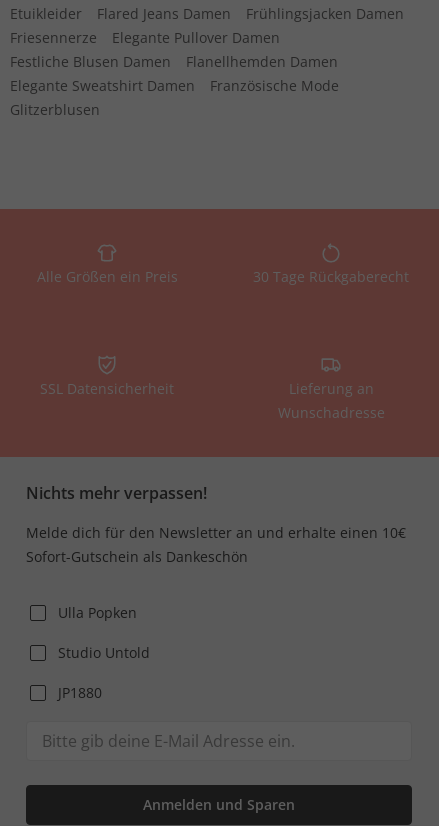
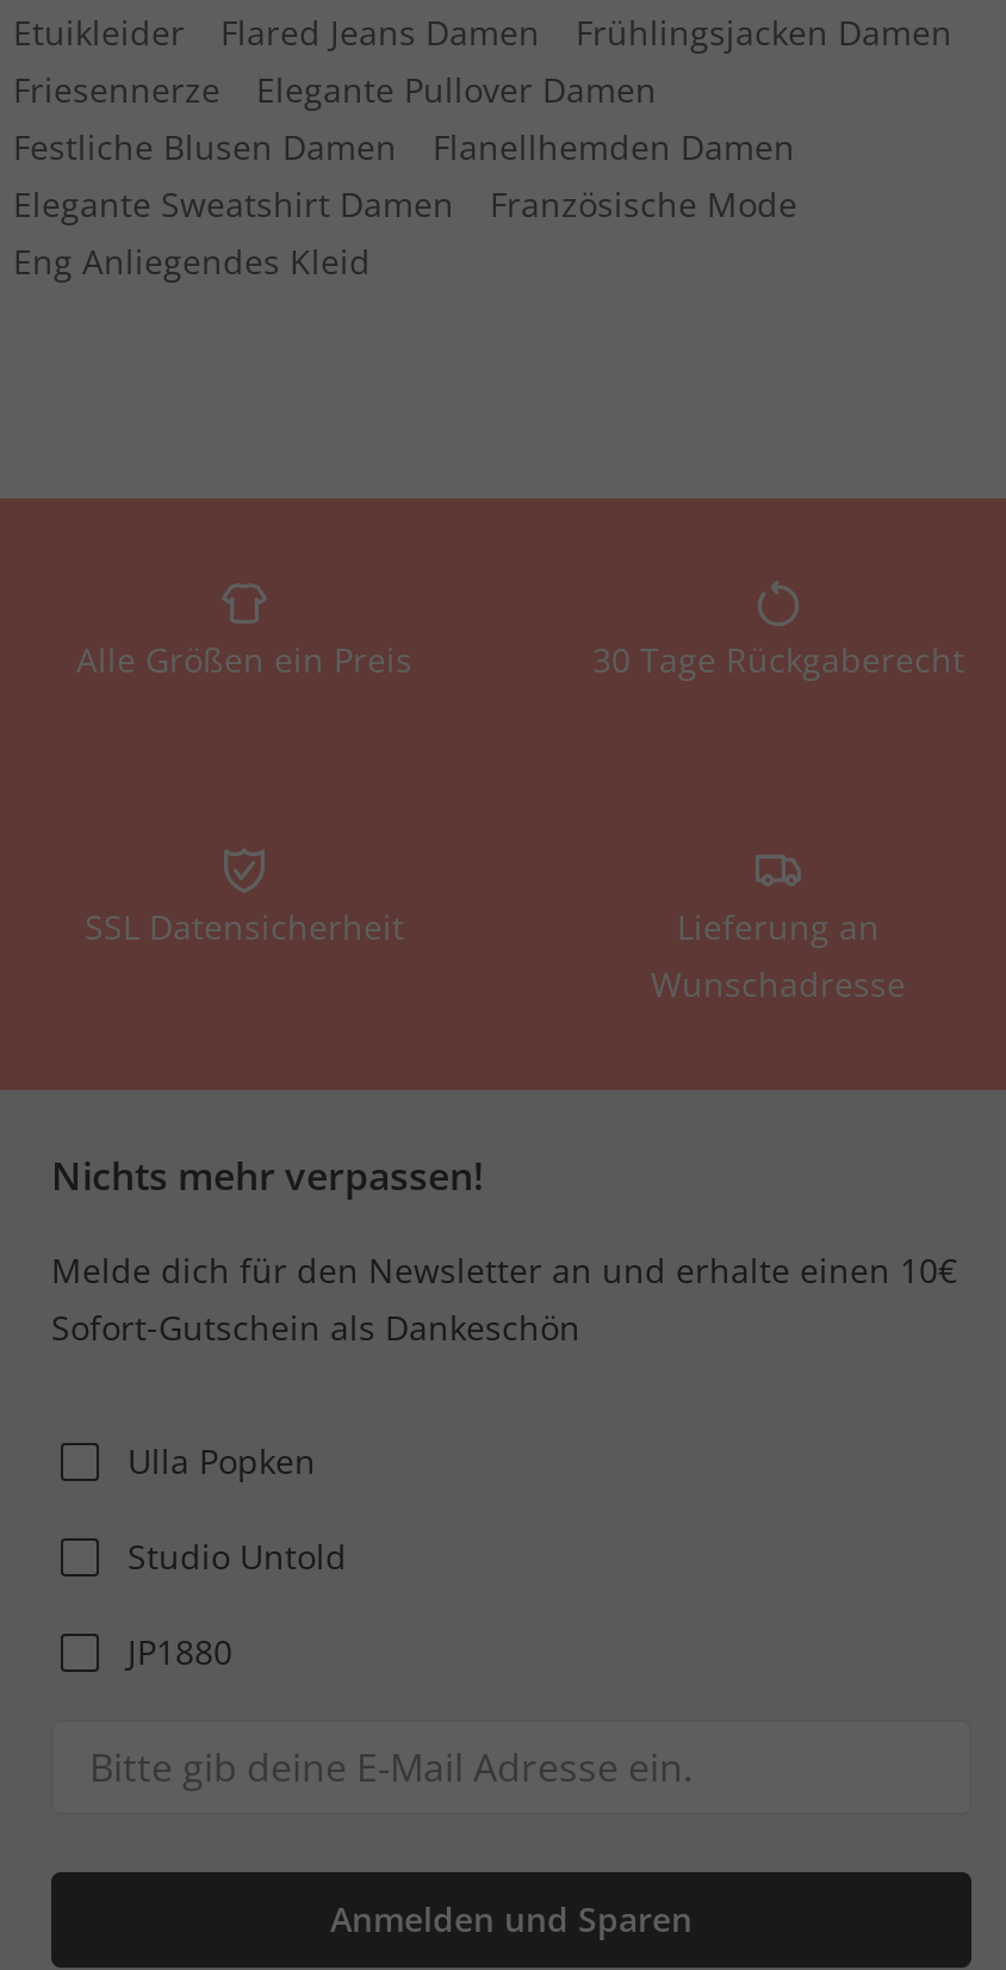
- Glitzerblusen
+ Eng Anliegendes Kleid
